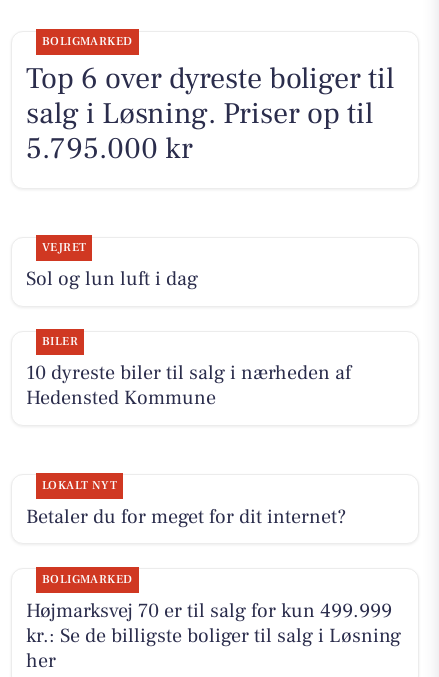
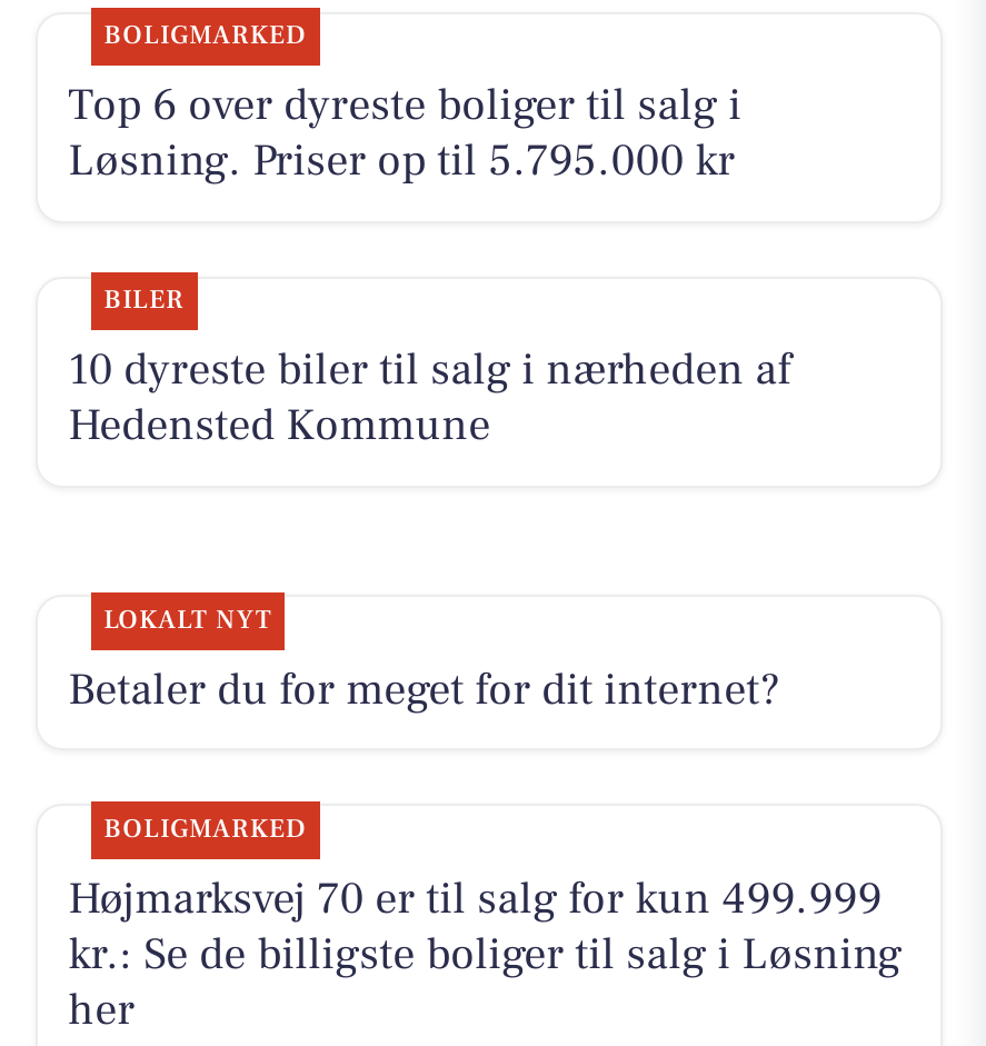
- Top 6 over dyreste boliger til
- salg i Løsning. Priser op til
- 5.795.000 kr
- VEJRET
- Sol og lun luft i dag
+ Top 6 over dyreste boliger til salg i
+ Løsning. Priser op til 5.795.000 kr
